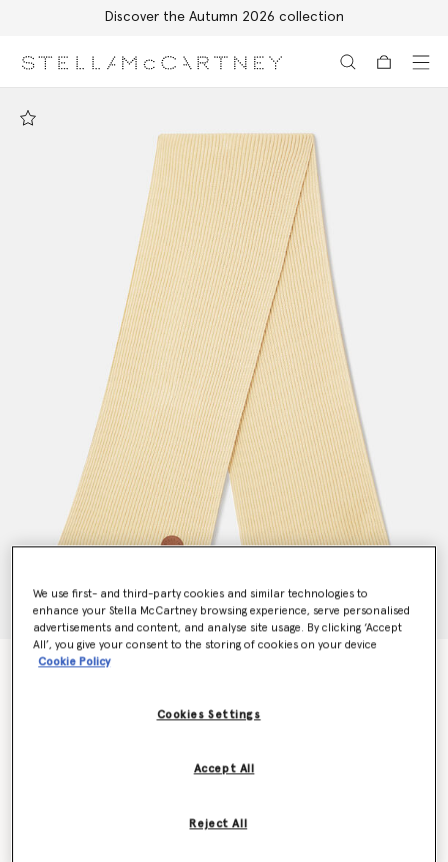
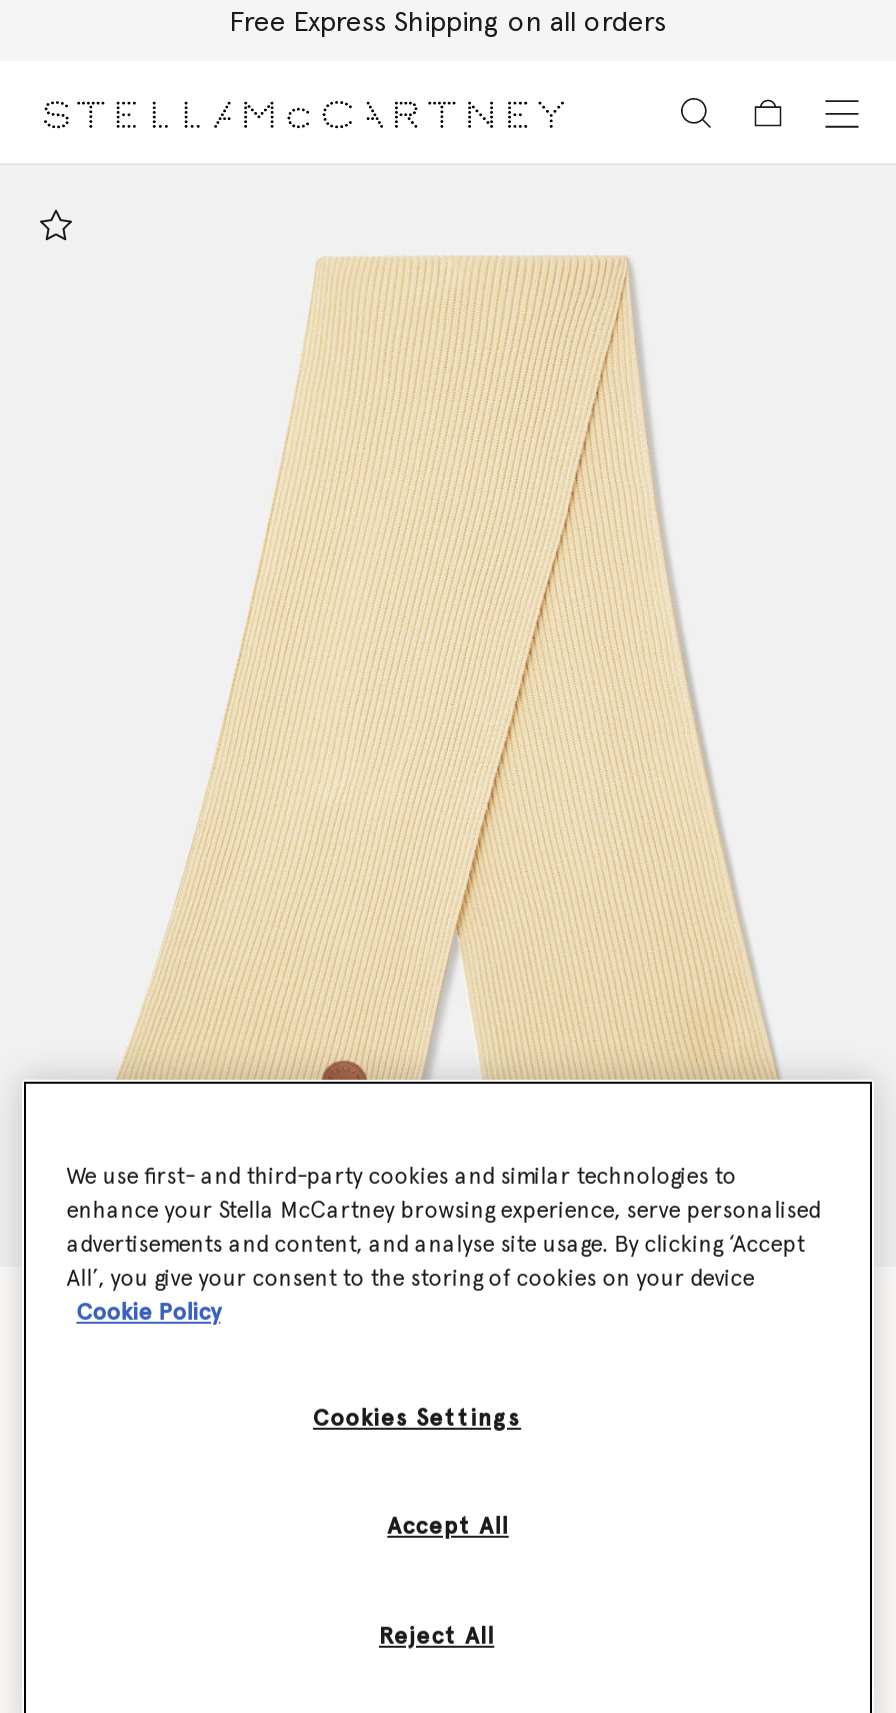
- Discover the Autumn 2026 collection
+ Free Express Shipping on all orders
